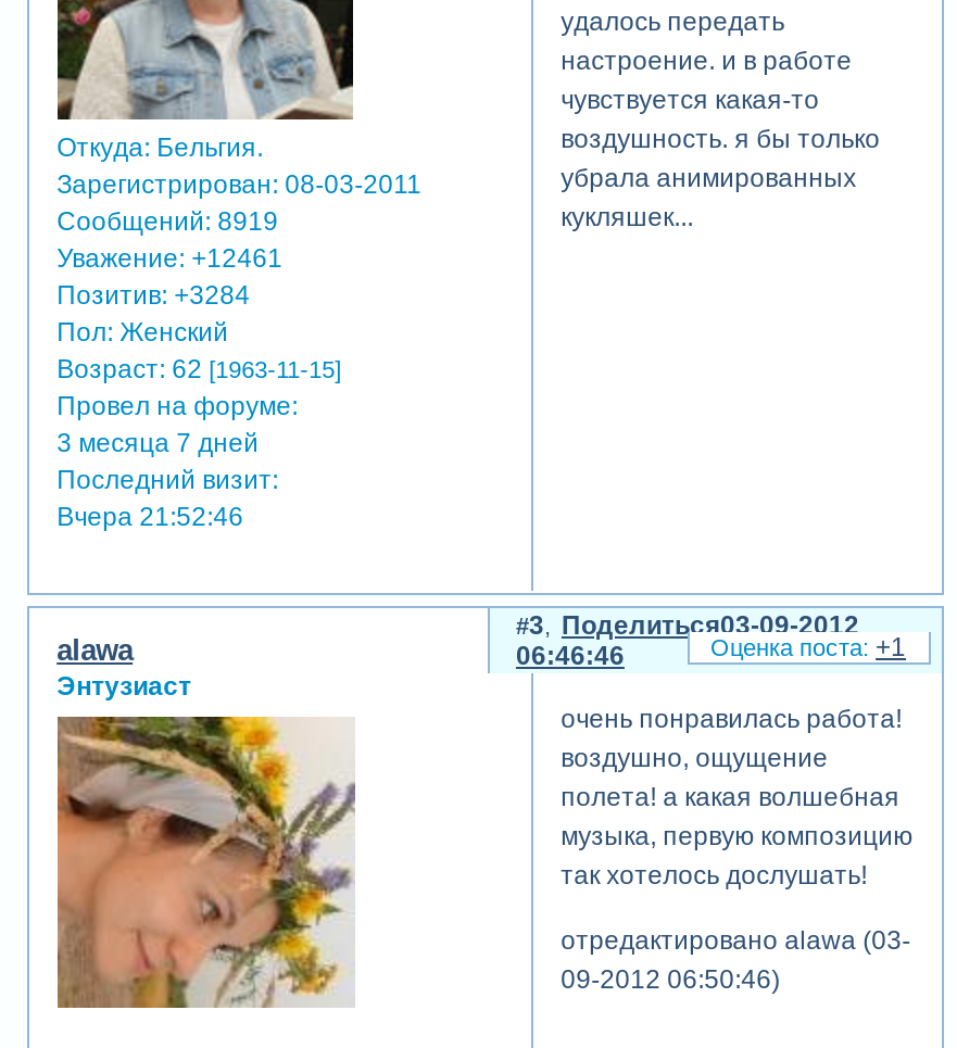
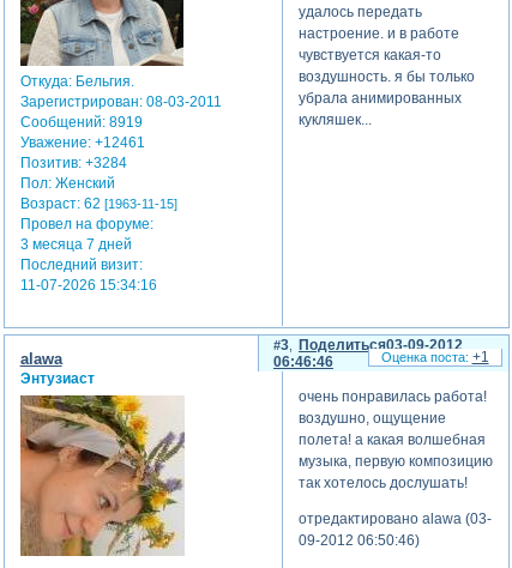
- Вчера 21:52:46
+ 11-07-2026 15:34:16
